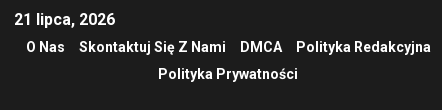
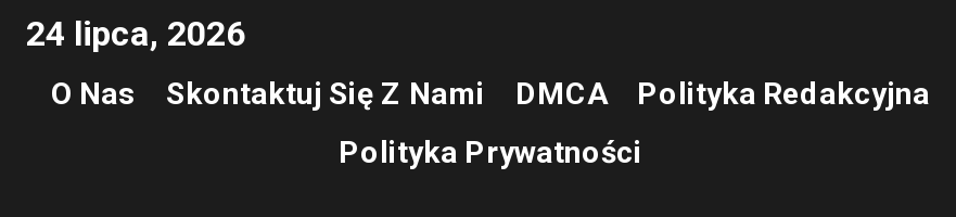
- 21 lipca, 2026
+ 24 lipca, 2026
